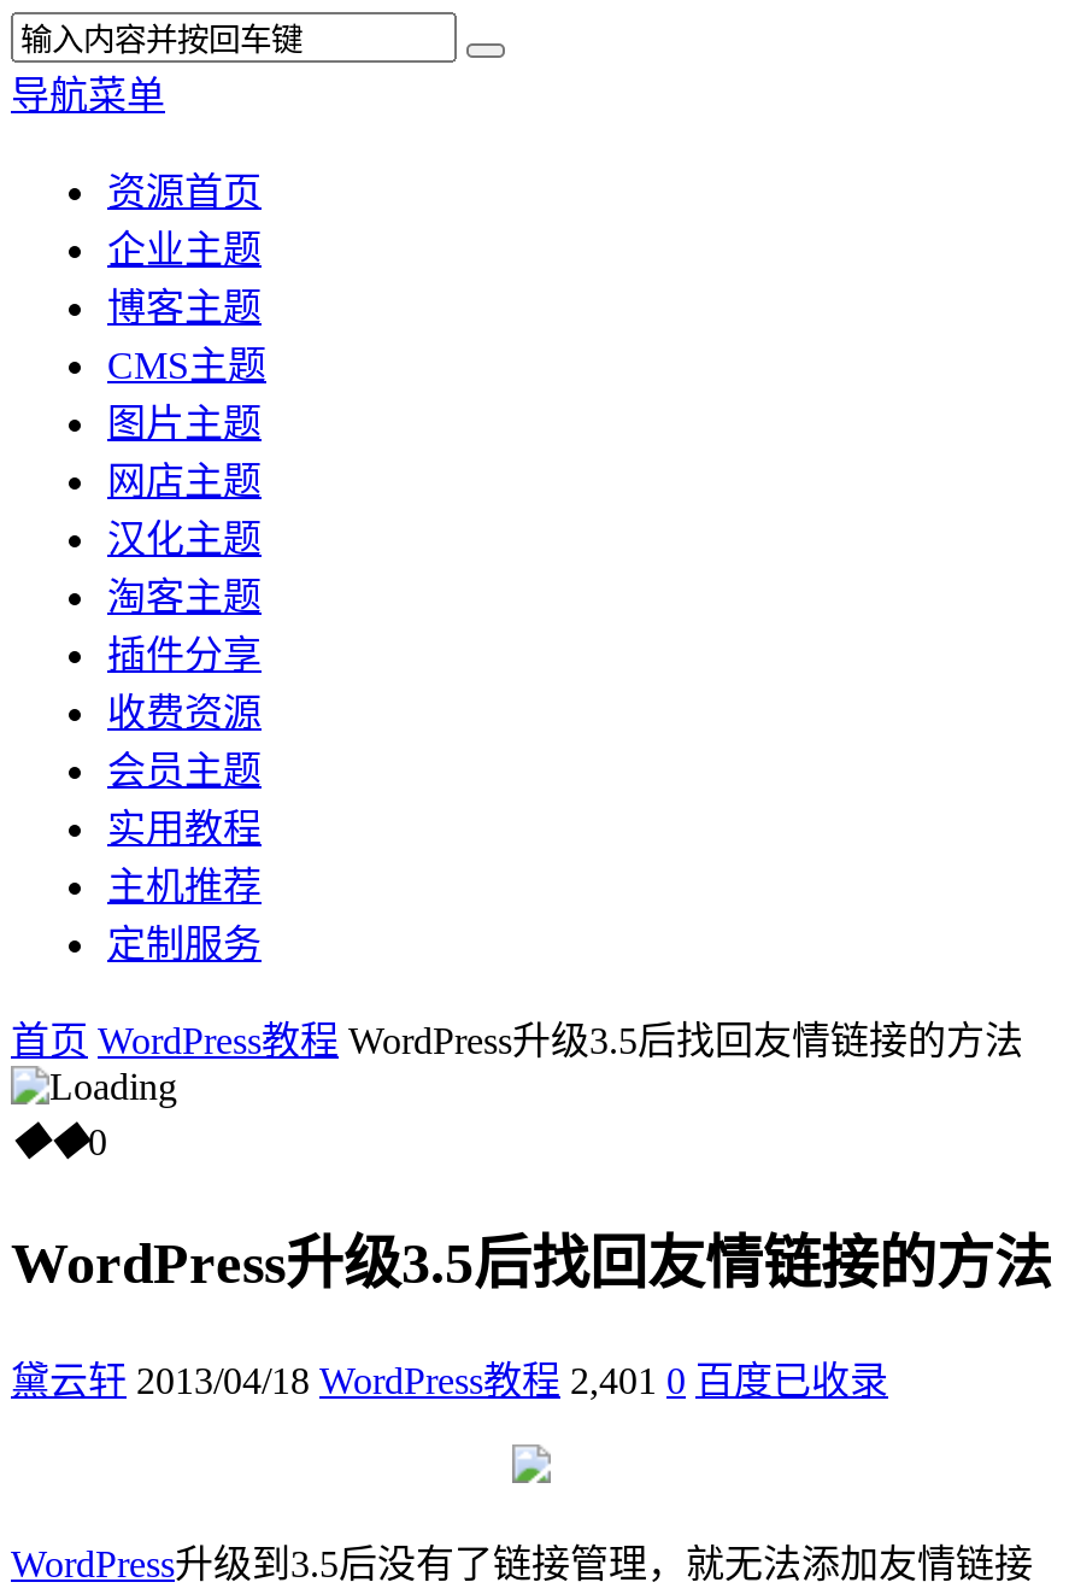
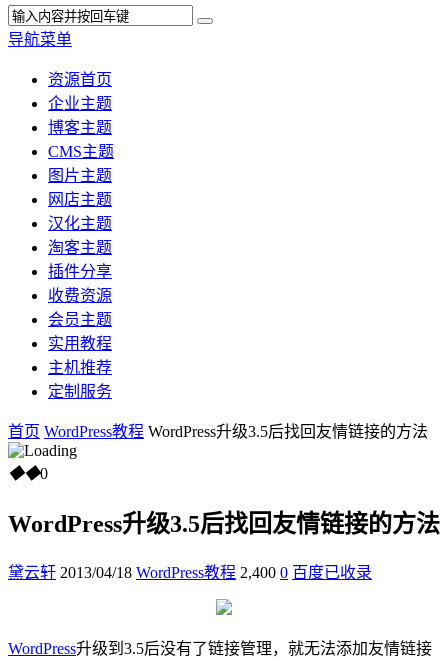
- 黛云轩 2013/04/18 WordPress教程 2,401 0 百度已收录
+ 黛云轩 2013/04/18 WordPress教程 2,400 0 百度已收录
